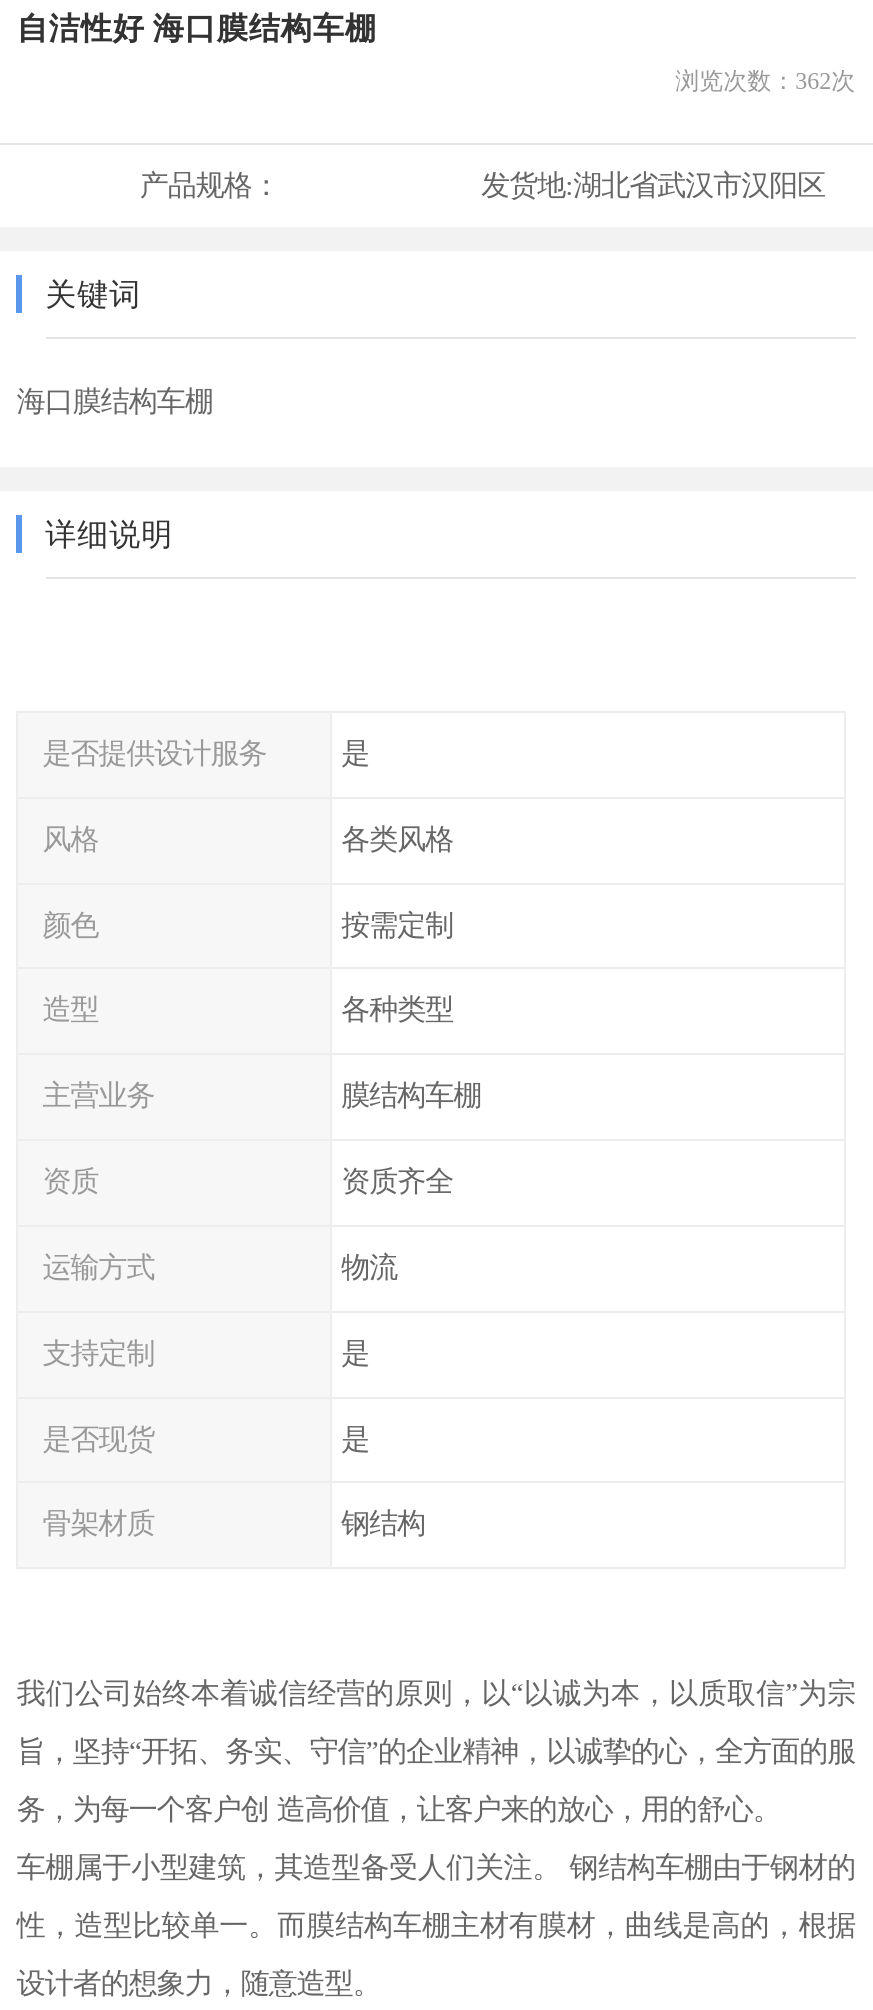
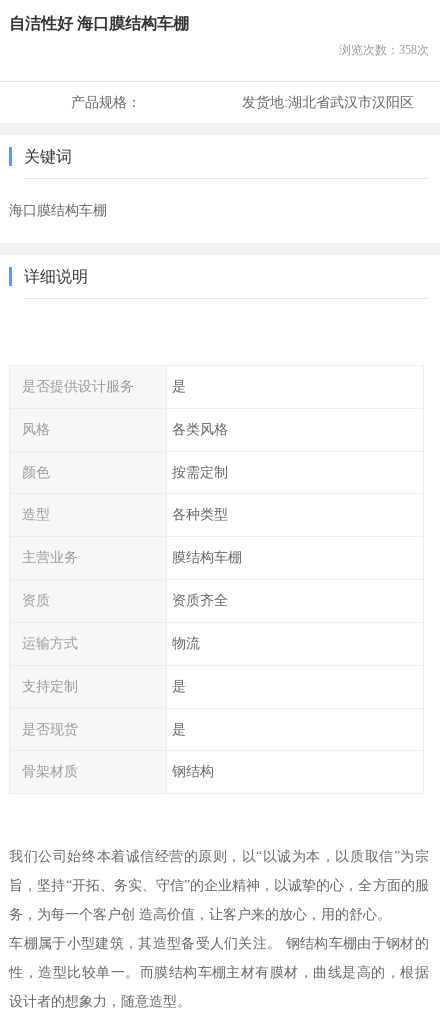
- 浏览次数：362次
+ 浏览次数：358次
